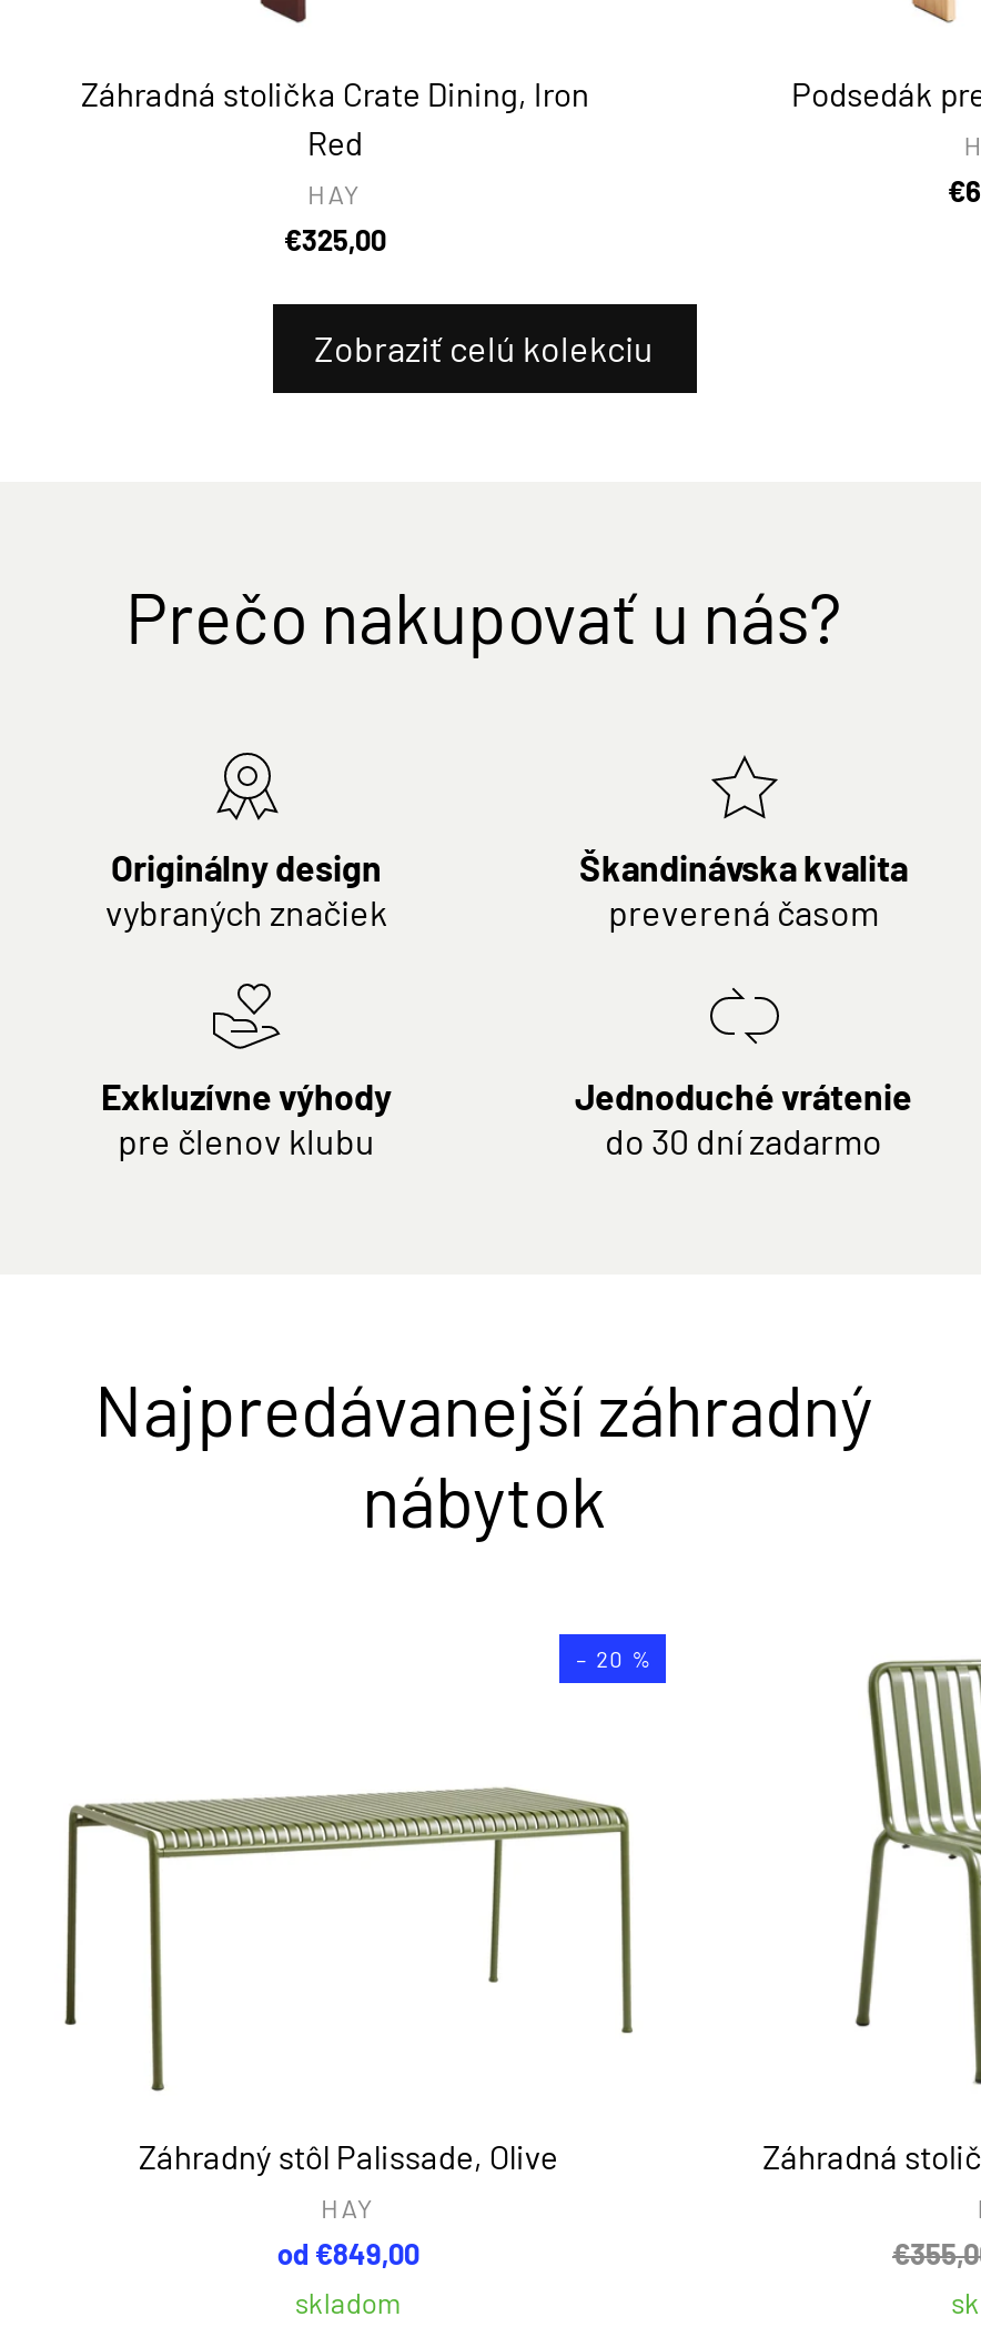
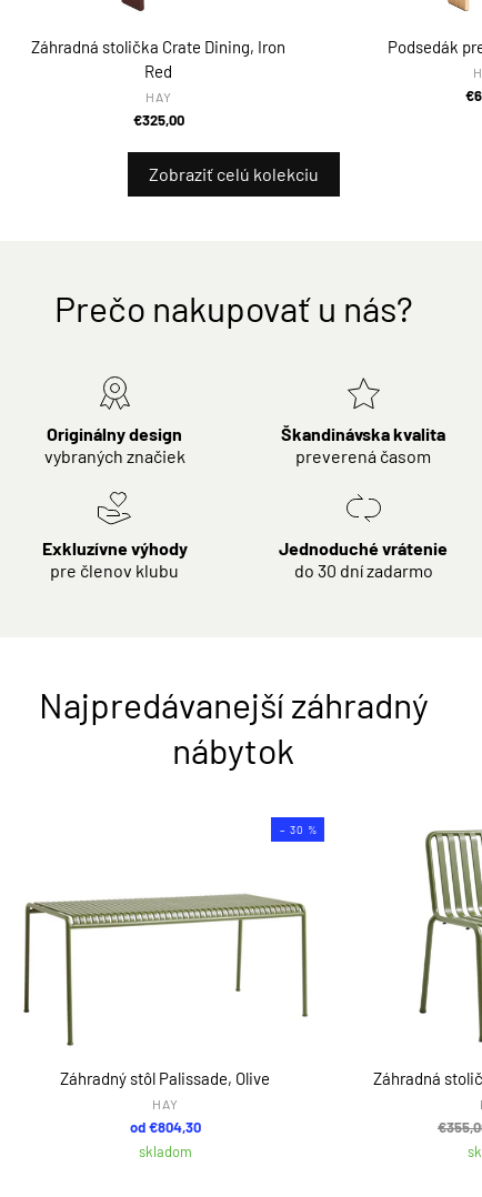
- – 20 %
+ – 30 %

- od €849,00
+ od €804,30
